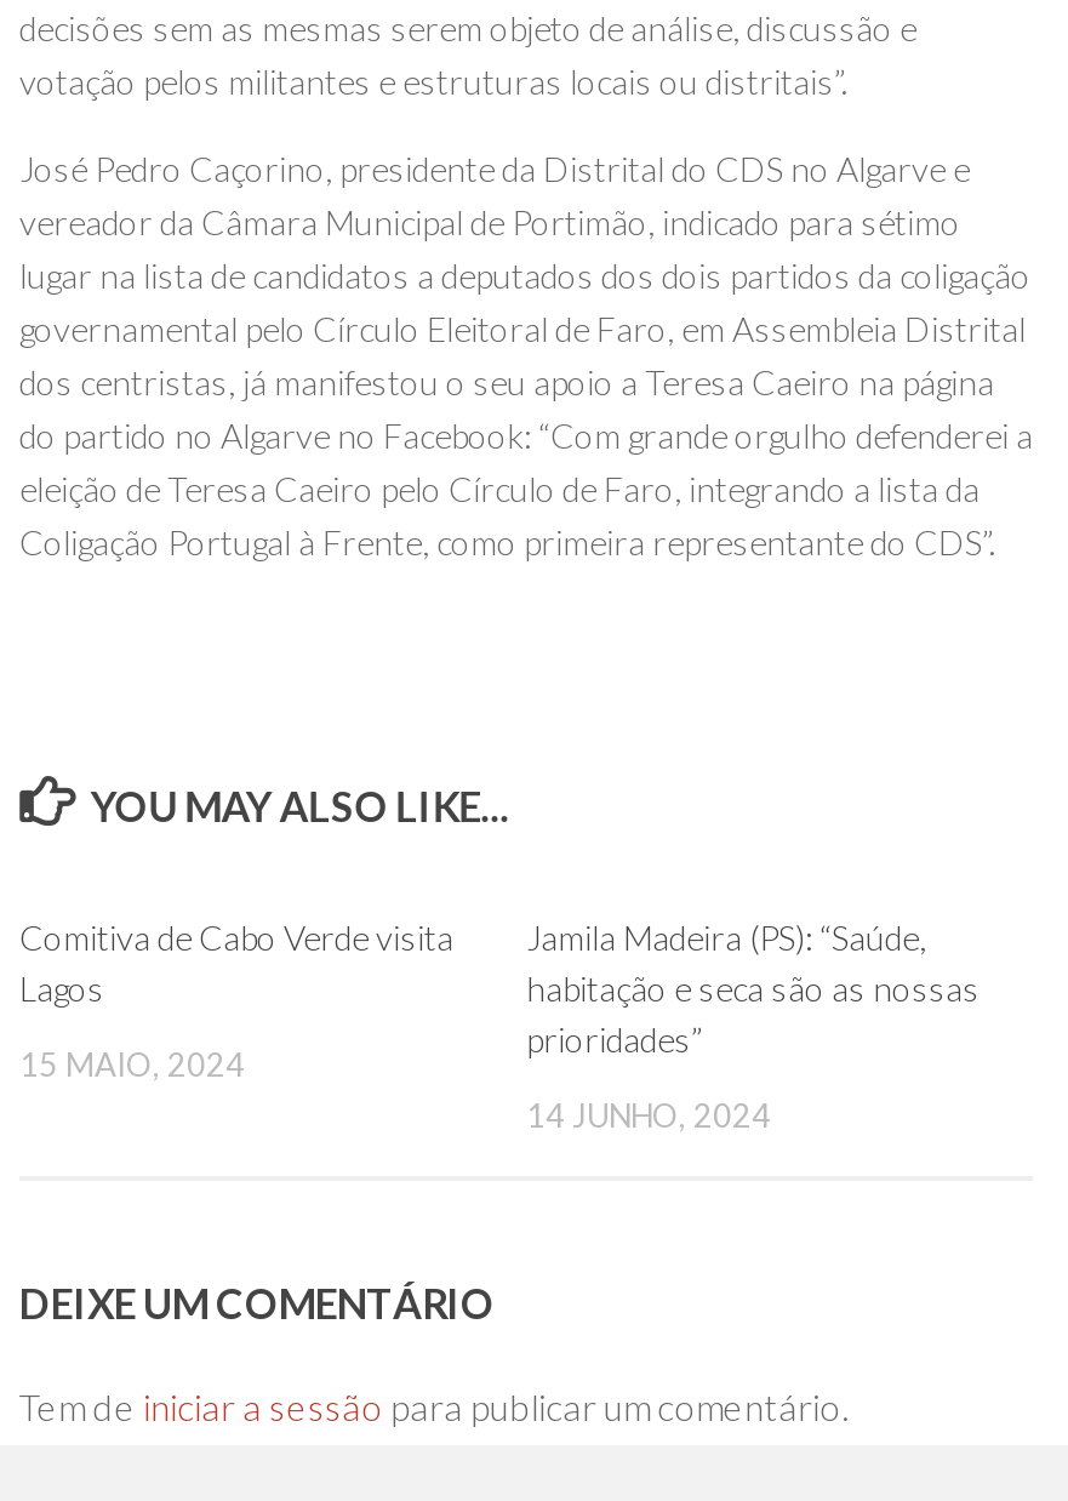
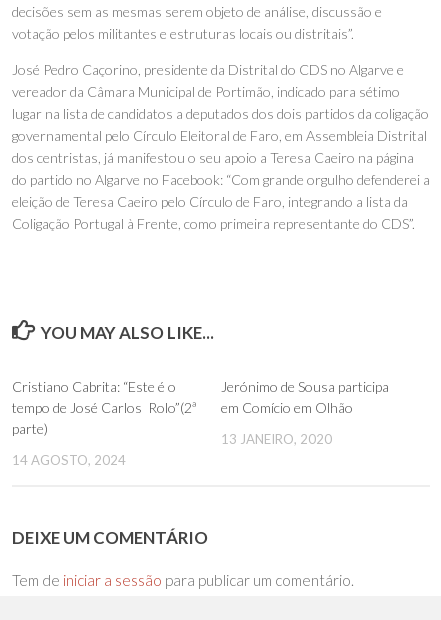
- Comitiva de Cabo Verde visita
- Lagos
+ Cristiano Cabrita: “Este é o
+ tempo de José Carlos Rolo”(2ª
+ parte)

- Jamila Madeira (PS): “Saúde,
- habitação e seca são as nossas
- prioridades”
+ Jerónimo de Sousa participa
+ em Comício em Olhão

- 15 MAIO, 2024
+ 14 AGOSTO, 2024

- 14 JUNHO, 2024
+ 13 JANEIRO, 2020
